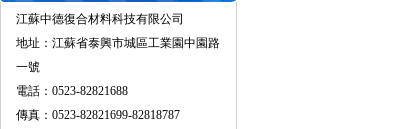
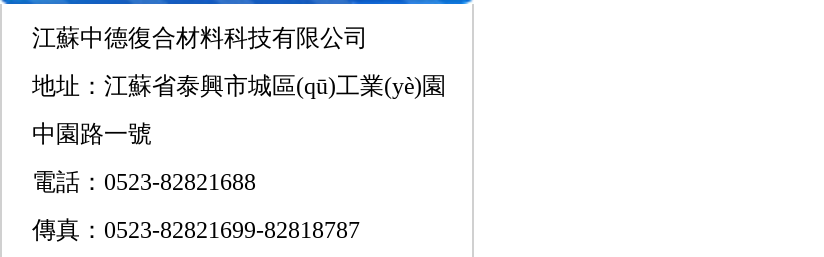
- 地址：江蘇省泰興市城區工業園中園路
+ 地址：江蘇省泰興市城區(qū)工業(yè)園

- 一號
+ 中園路一號
